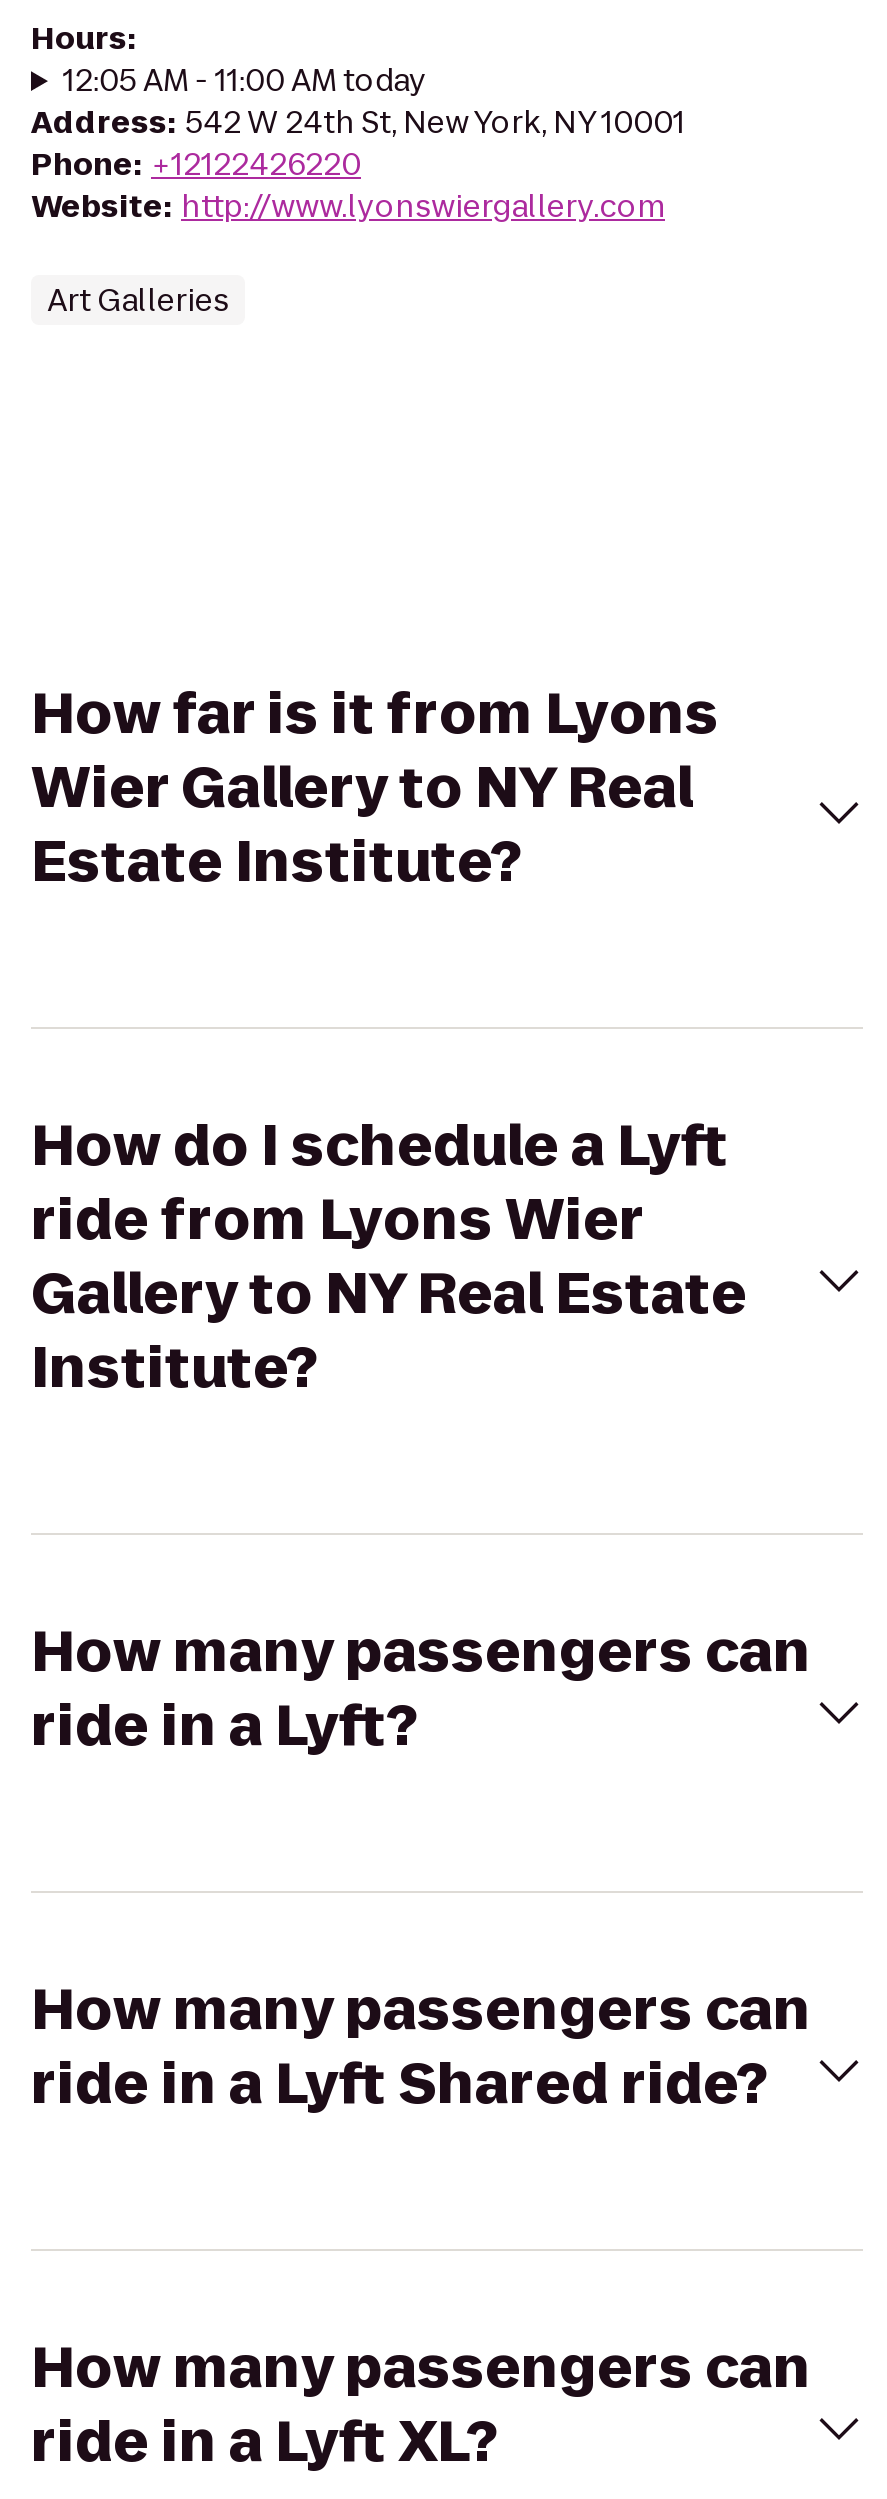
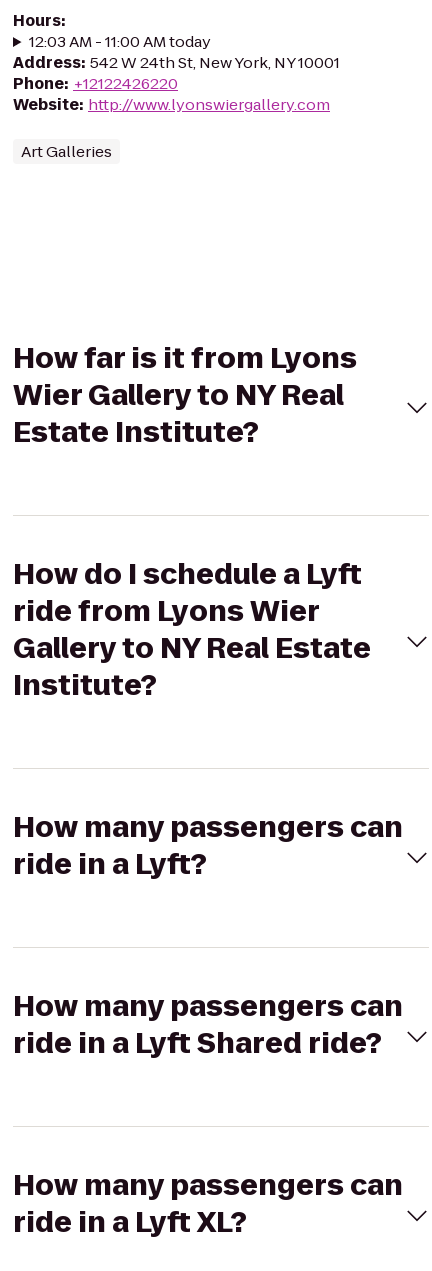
- 12:05 AM - 11:00 AM today
+ 12:03 AM - 11:00 AM today
